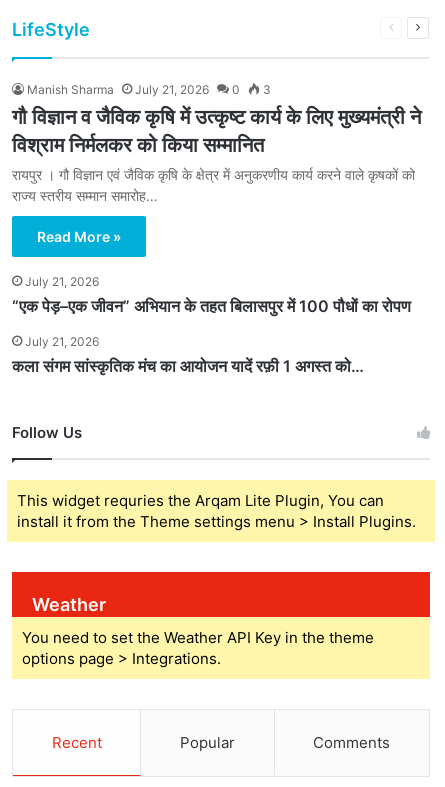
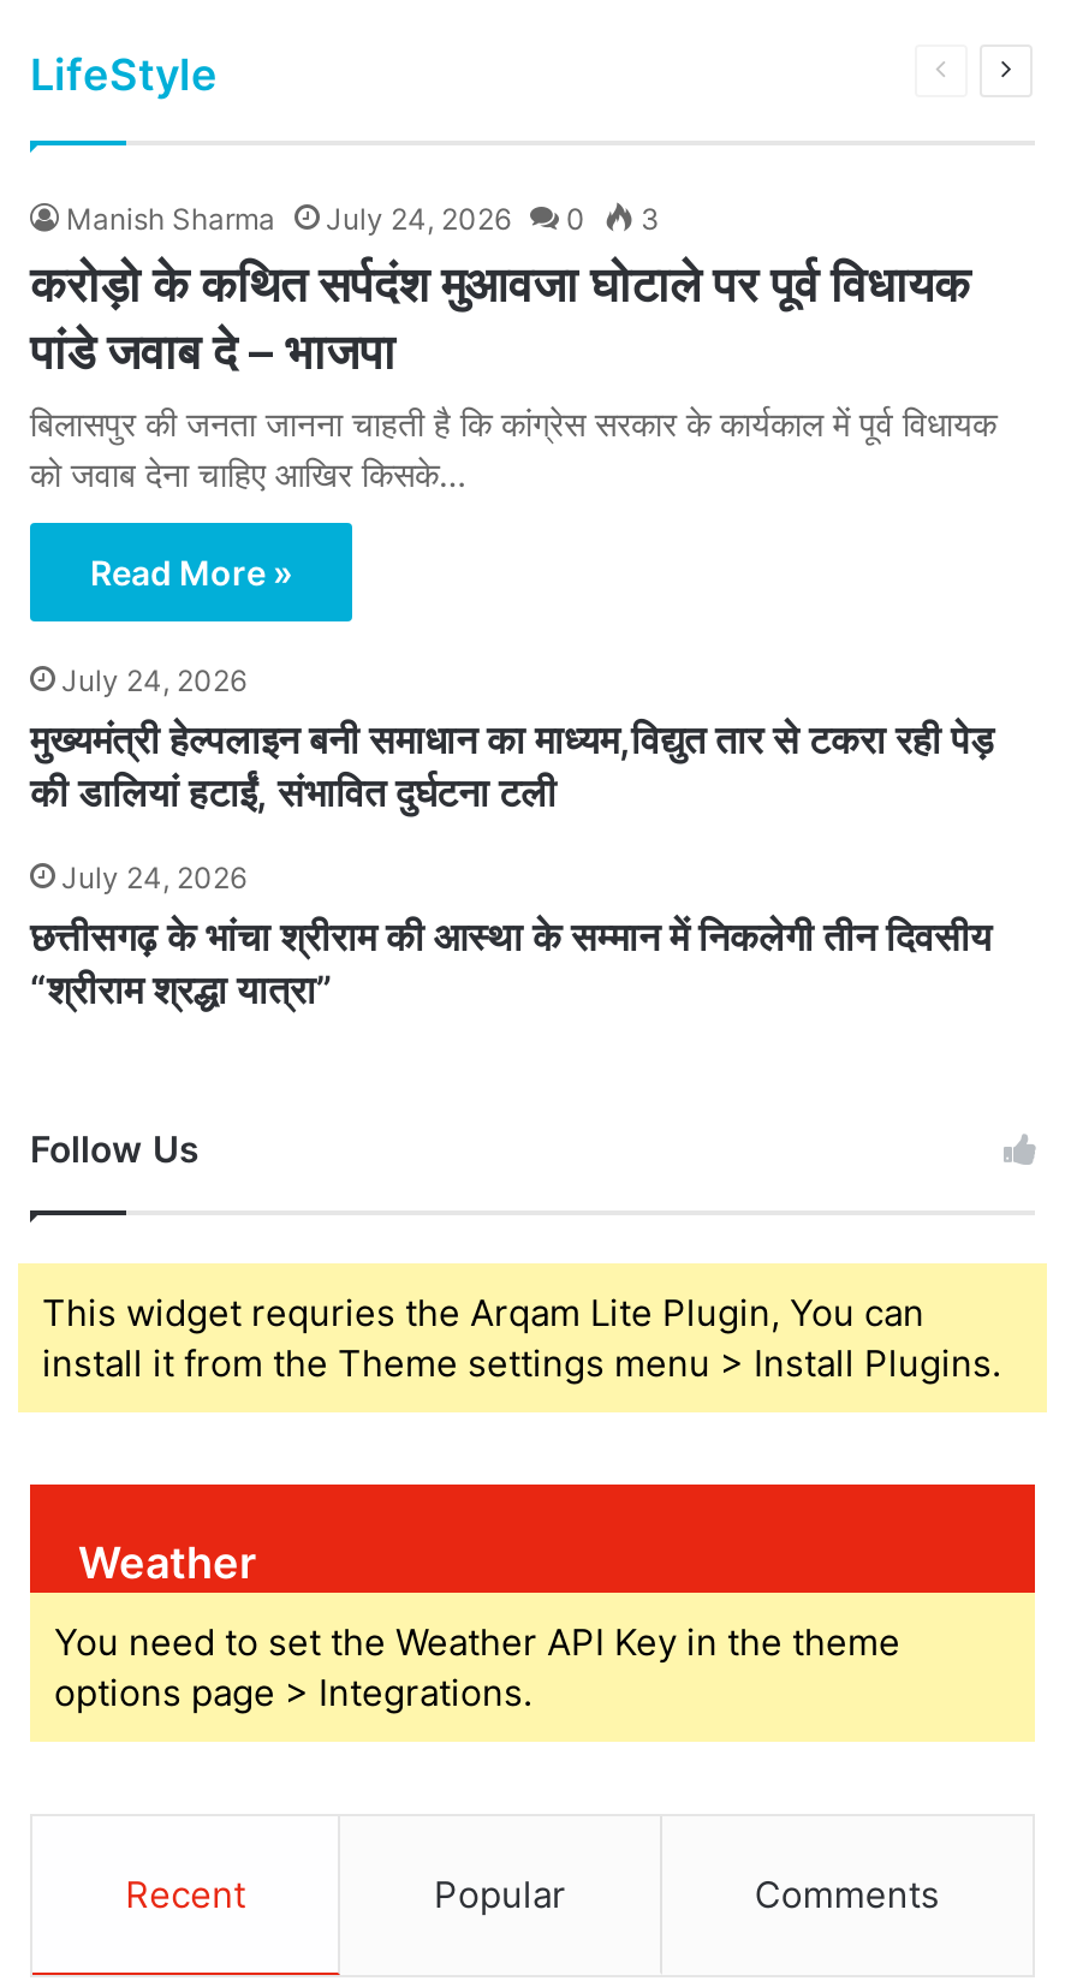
- Manish Sharma July 21, 2026 0 3
+ Manish Sharma July 24, 2026 0 3

- गौ विज्ञान व जैविक कृषि में उत्कृष्ट कार्य के लिए मुख्यमंत्री ने
- विश्राम निर्मलकर को किया सम्मानित
- रायपुर । गौ विज्ञान एवं जैविक कृषि के क्षेत्र में अनुकरणीय कार्य करने वाले कृषकों को
- राज्य स्तरीय सम्मान समारोह…
+ करोड़ो के कथित सर्पदंश मुआवजा घोटाले पर पूर्व विधायक
+ पांडे जवाब दे – भाजपा
+ बिलासपुर की जनता जानना चाहती है कि कांग्रेस सरकार के कार्यकाल में पूर्व विधायक
+ को जवाब देना चाहिए आखिर किसके…

- July 21, 2026
- “एक पेड़–एक जीवन” अभियान के तहत बिलासपुर में 100 पौधों का रोपण
+ July 24, 2026
+ मुख्यमंत्री हेल्पलाइन बनी समाधान का माध्यम,विद्युत तार से टकरा रही पेड़
+ की डालियां हटाईं, संभावित दुर्घटना टली

- July 21, 2026
- कला संगम सांस्कृतिक मंच का आयोजन यादें रफ़ी 1 अगस्त को…
+ July 24, 2026
+ छत्तीसगढ़ के भांचा श्रीराम की आस्था के सम्मान में निकलेगी तीन दिवसीय
+ “श्रीराम श्रद्धा यात्रा”
